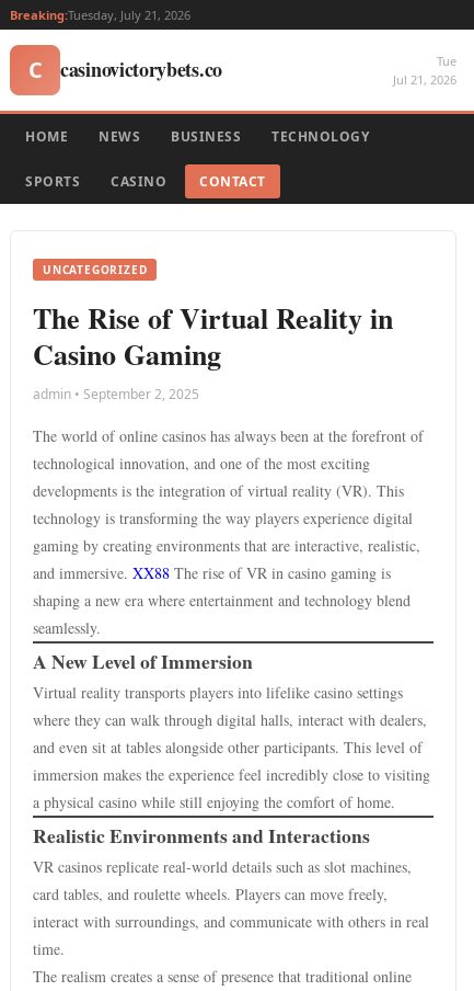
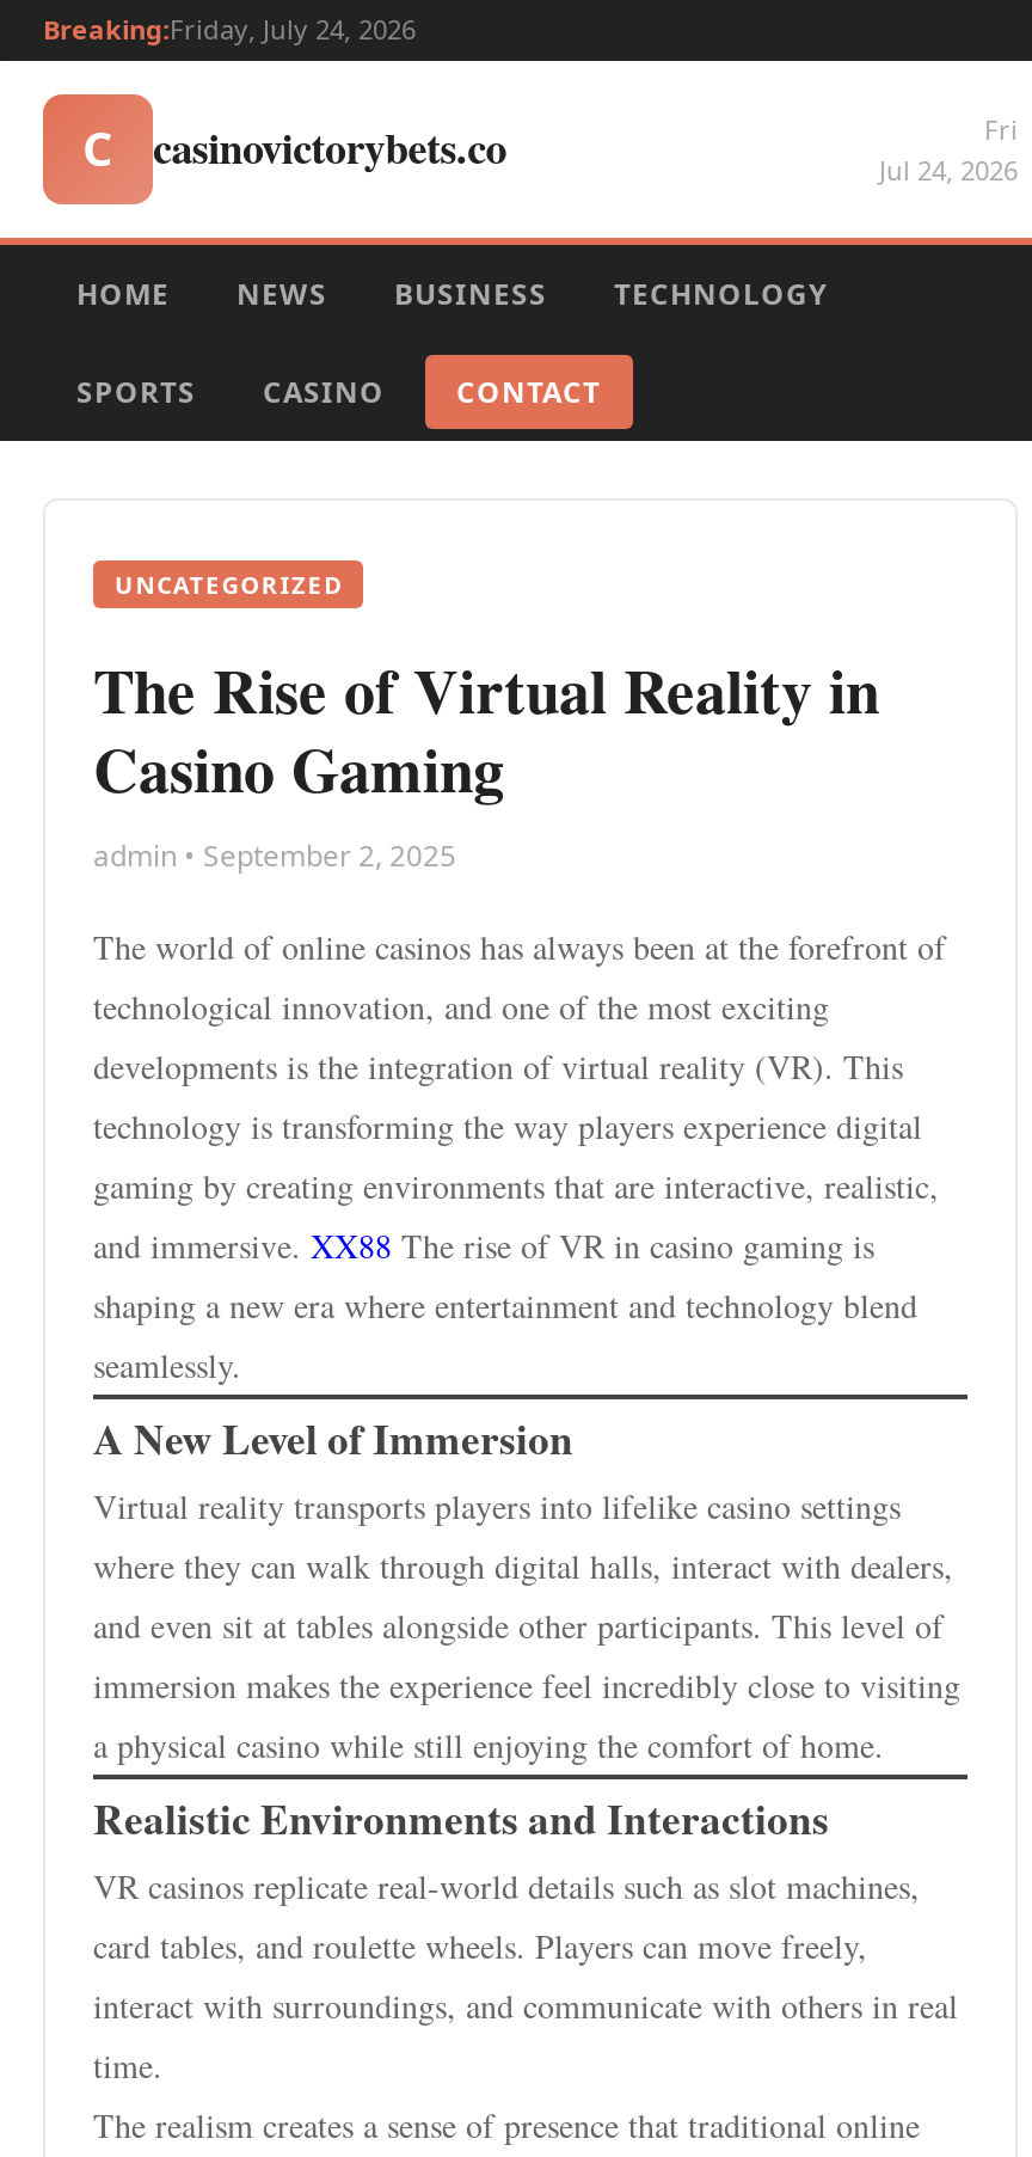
- Breaking:Tuesday, July 21, 2026
+ Breaking:Friday, July 24, 2026

- Tue
- Jul 21, 2026
+ Fri
+ Jul 24, 2026
